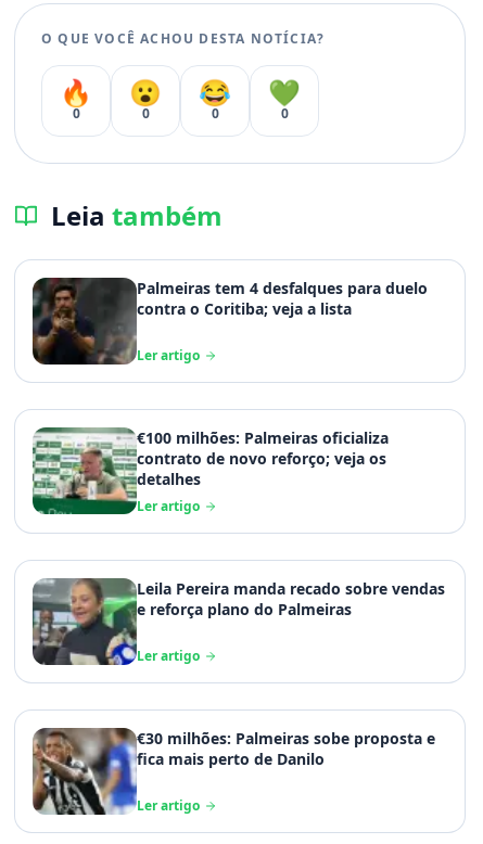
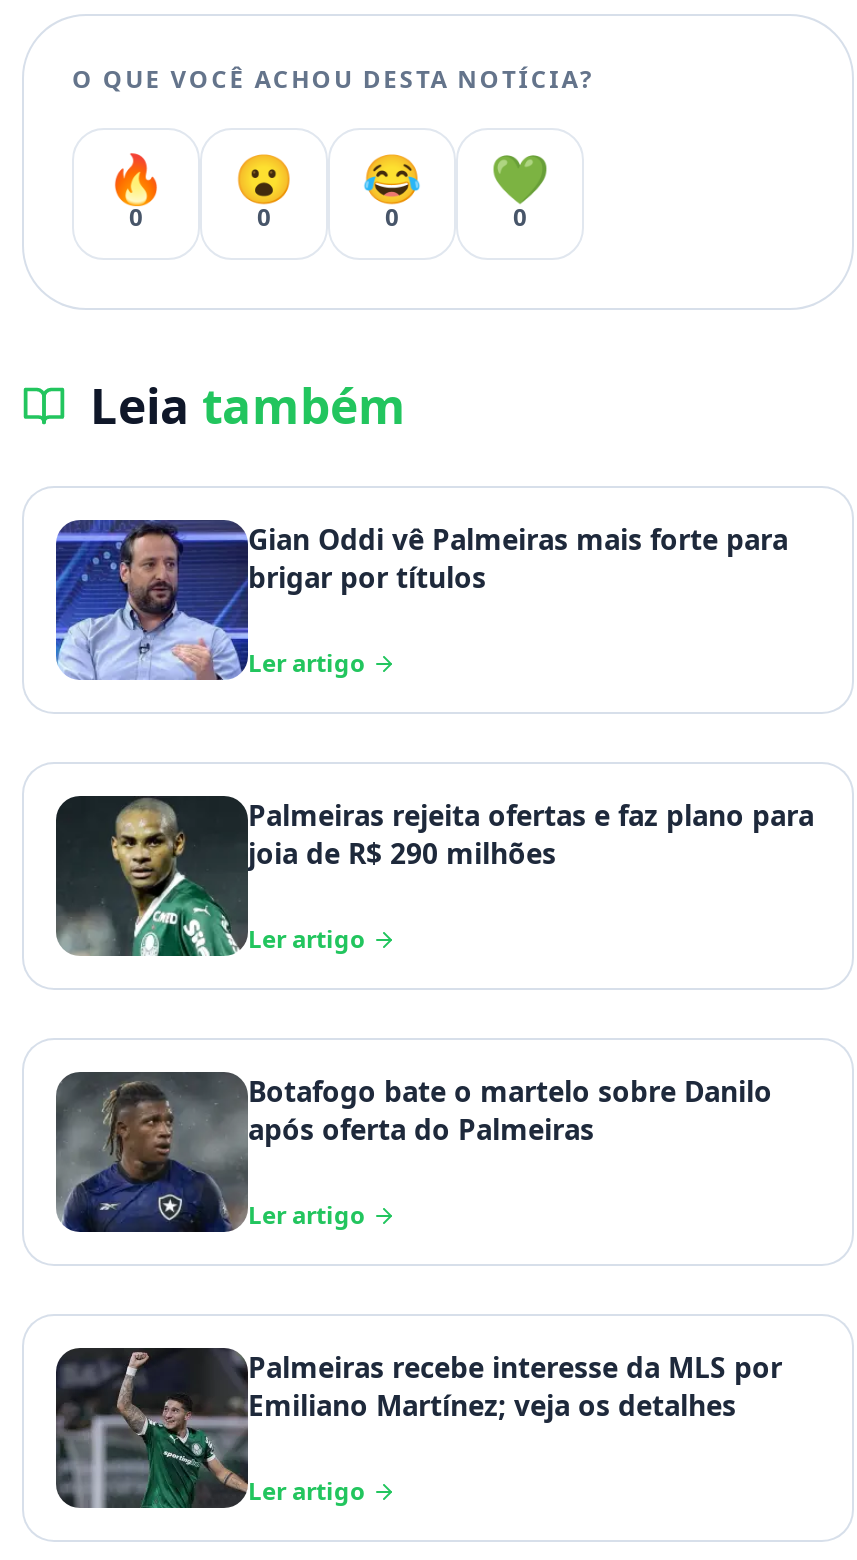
- [image]
- Palmeiras tem 4 desfalques para duelo
- contra o Coritiba; veja a lista
+ [image]
+ Gian Oddi vê Palmeiras mais forte para
+ brigar por títulos

- [image]
- €100 milhões: Palmeiras oficializa
- contrato de novo reforço; veja os
- detalhes
+ [image]
+ Palmeiras rejeita ofertas e faz plano para
+ joia de R$ 290 milhões

- [image]
- Leila Pereira manda recado sobre vendas
- e reforça plano do Palmeiras
+ [image]
+ Botafogo bate o martelo sobre Danilo
+ após oferta do Palmeiras

- [image]
- €30 milhões: Palmeiras sobe proposta e
- fica mais perto de Danilo
+ [image]
+ Palmeiras recebe interesse da MLS por
+ Emiliano Martínez; veja os detalhes
